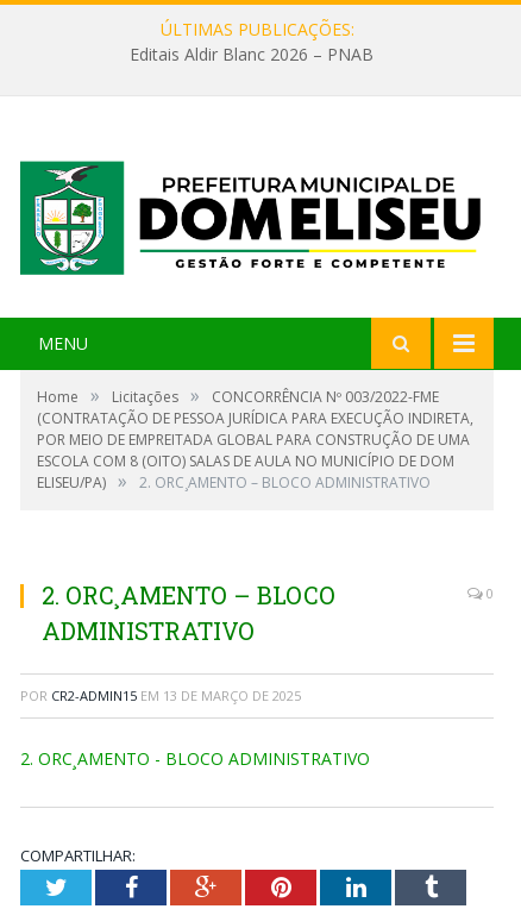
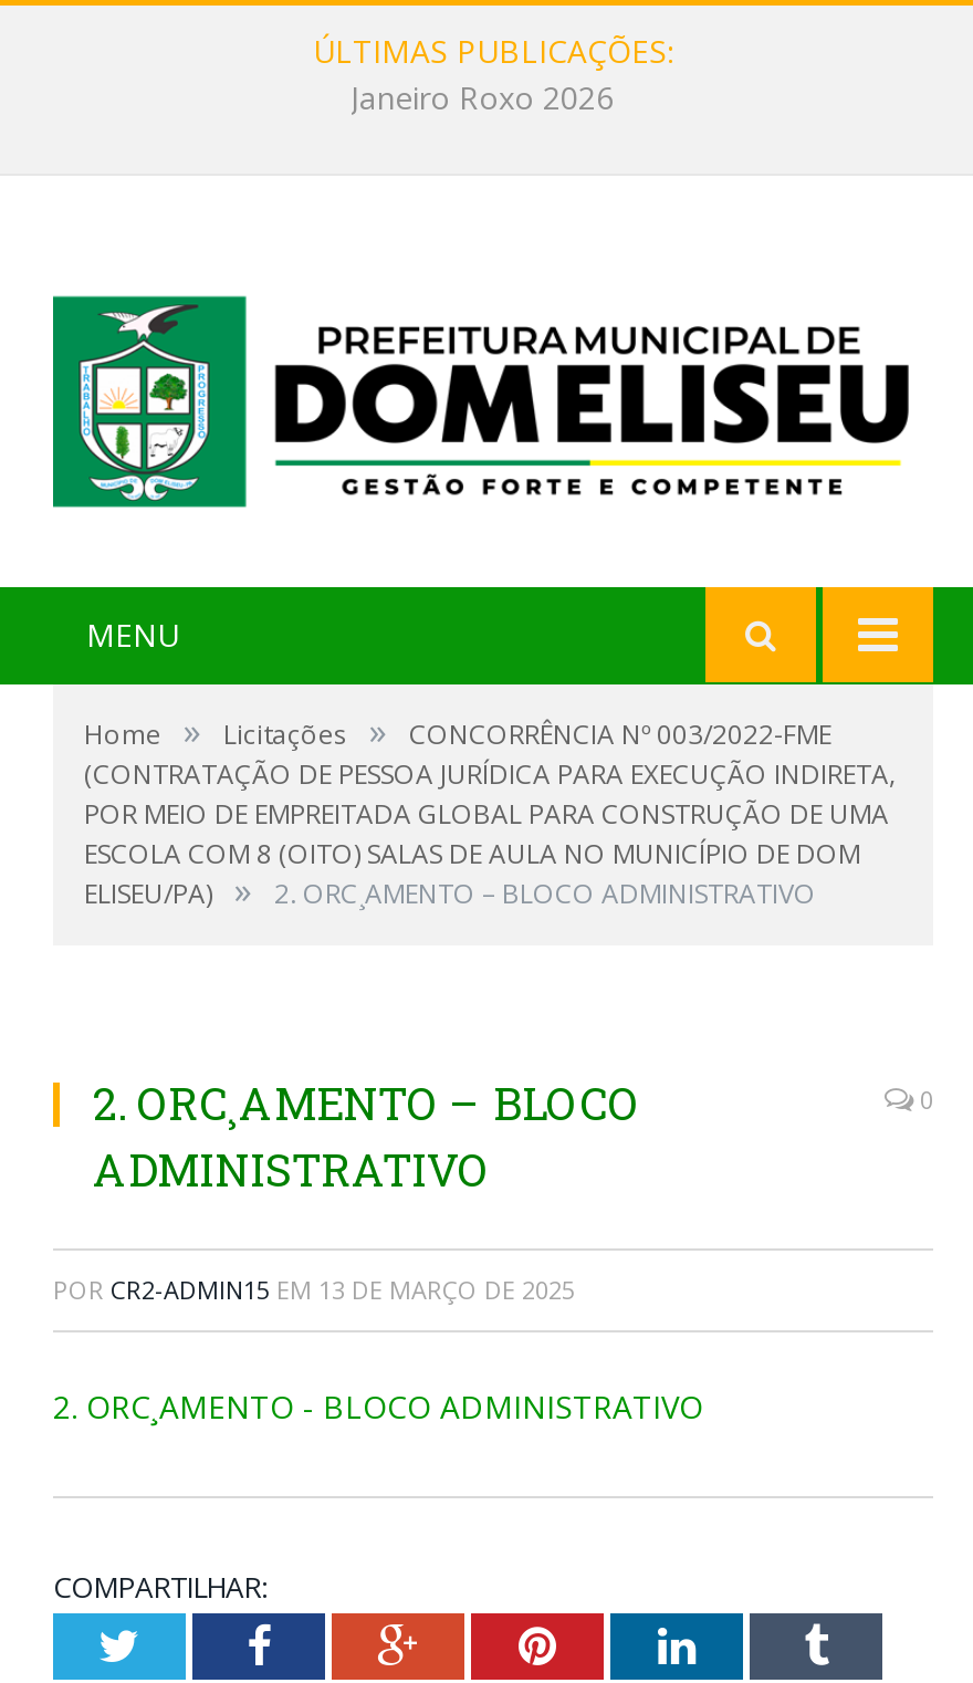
- Editais Aldir Blanc 2026 – PNAB
+ Janeiro Roxo 2026
